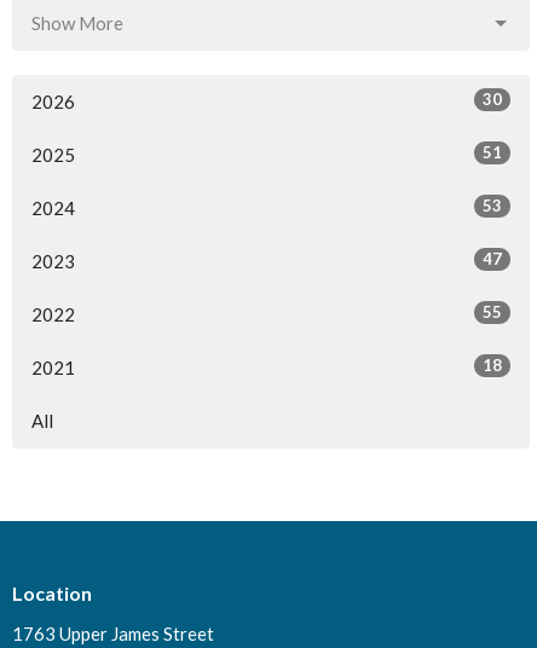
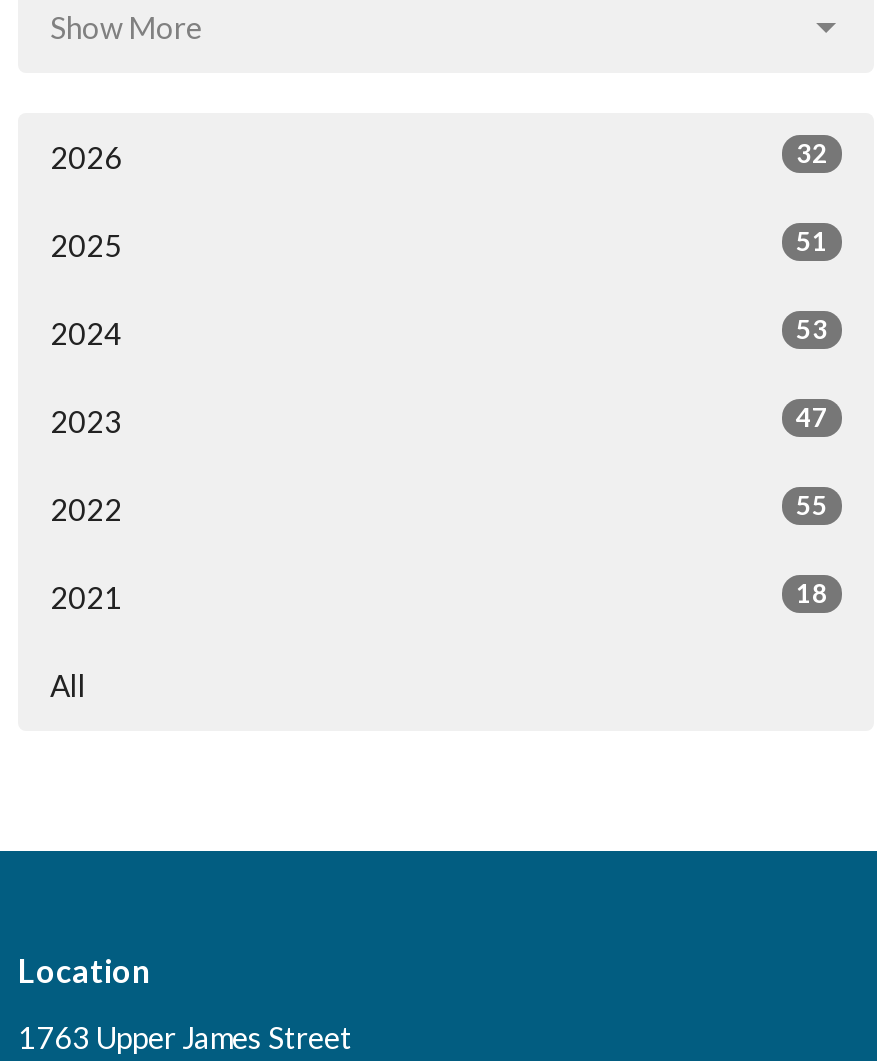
- 30
+ 32
